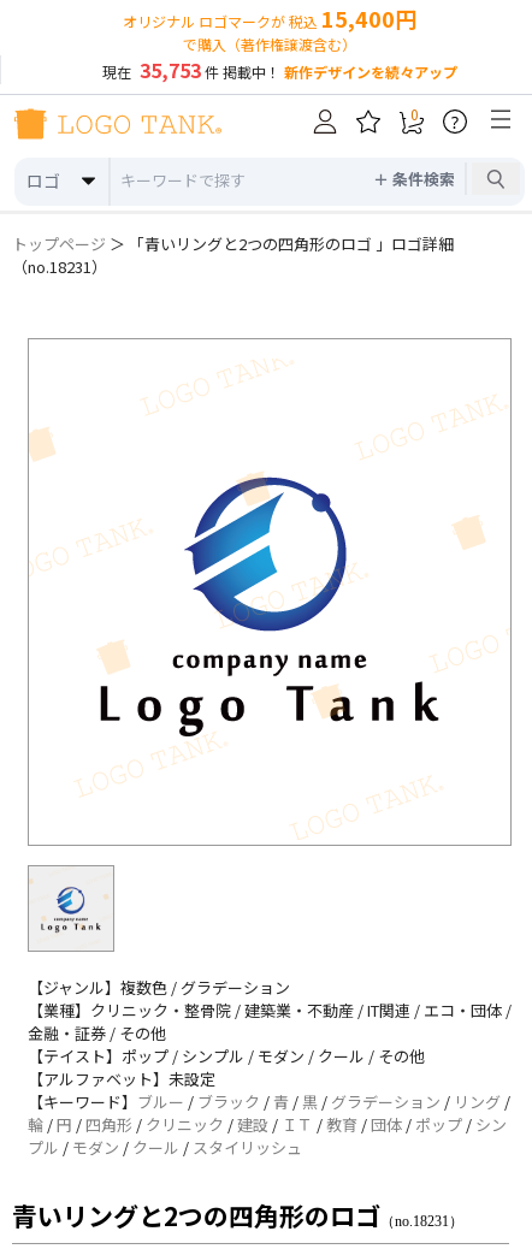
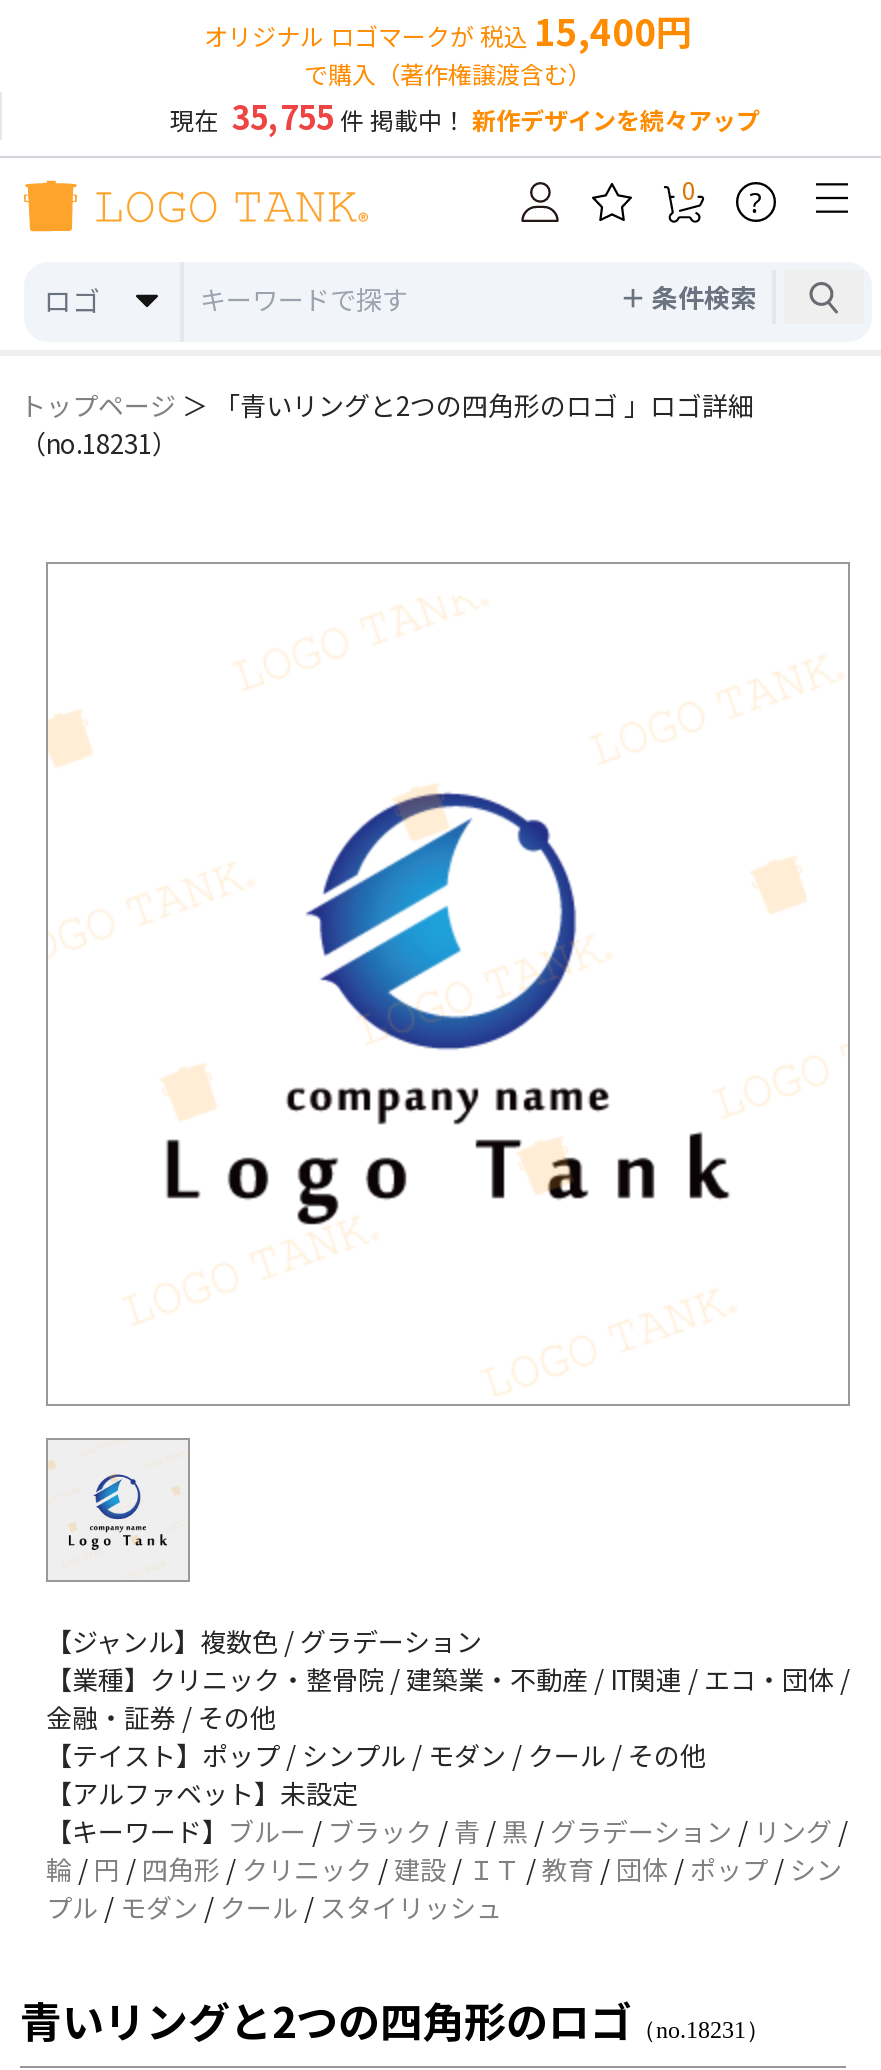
- 現在 35,753 件 掲載中！ 新作デザインを続々アップ
+ 現在 35,755 件 掲載中！ 新作デザインを続々アップ
